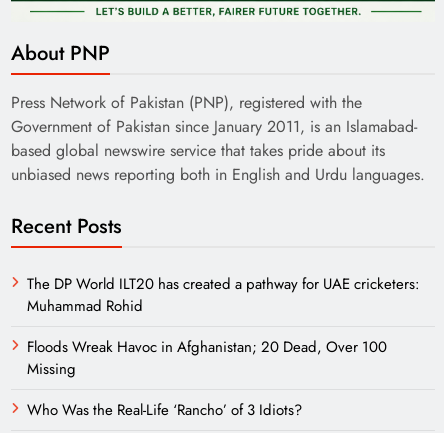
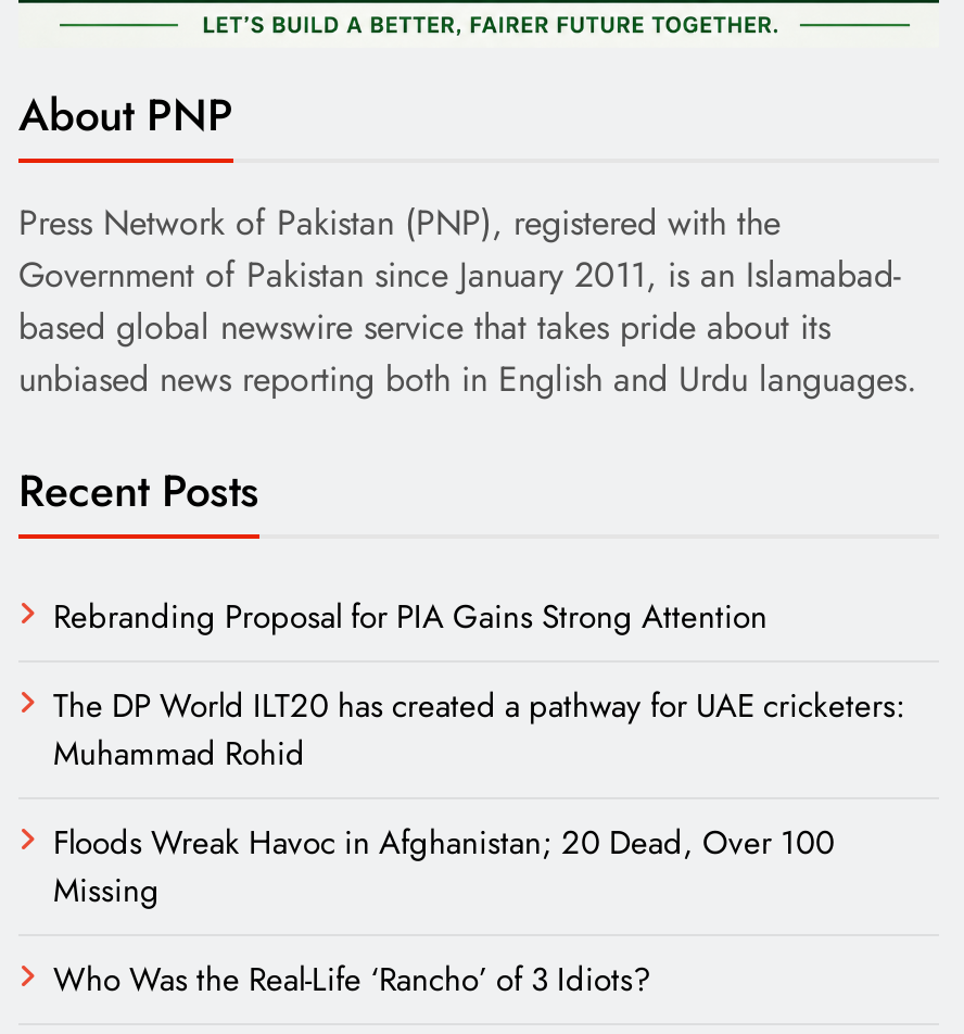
+ Rebranding Proposal for PIA Gains Strong Attention
